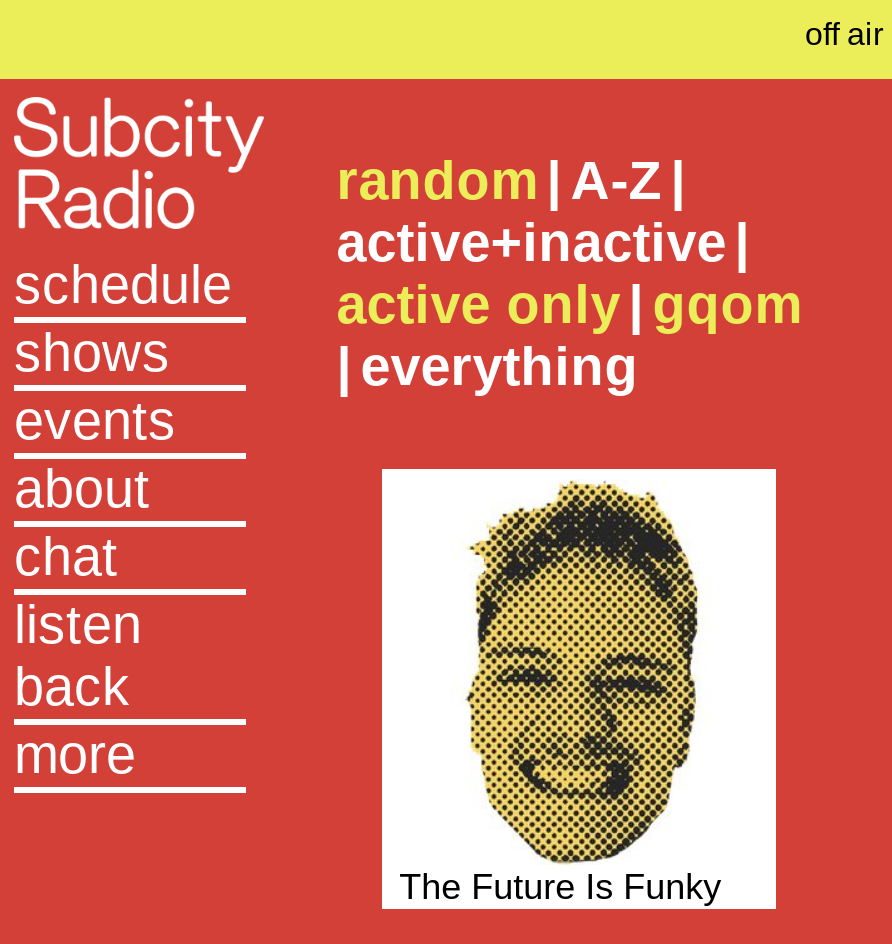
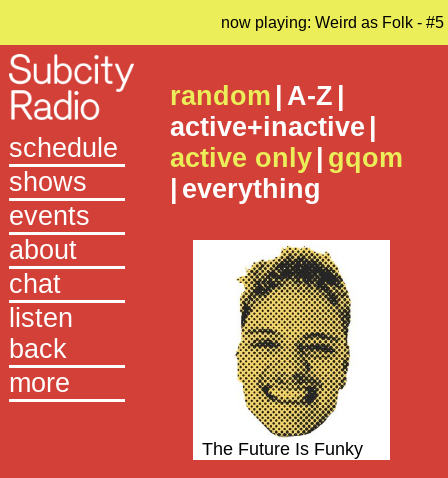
- off air
+ now playing: Weird as Folk - #5
